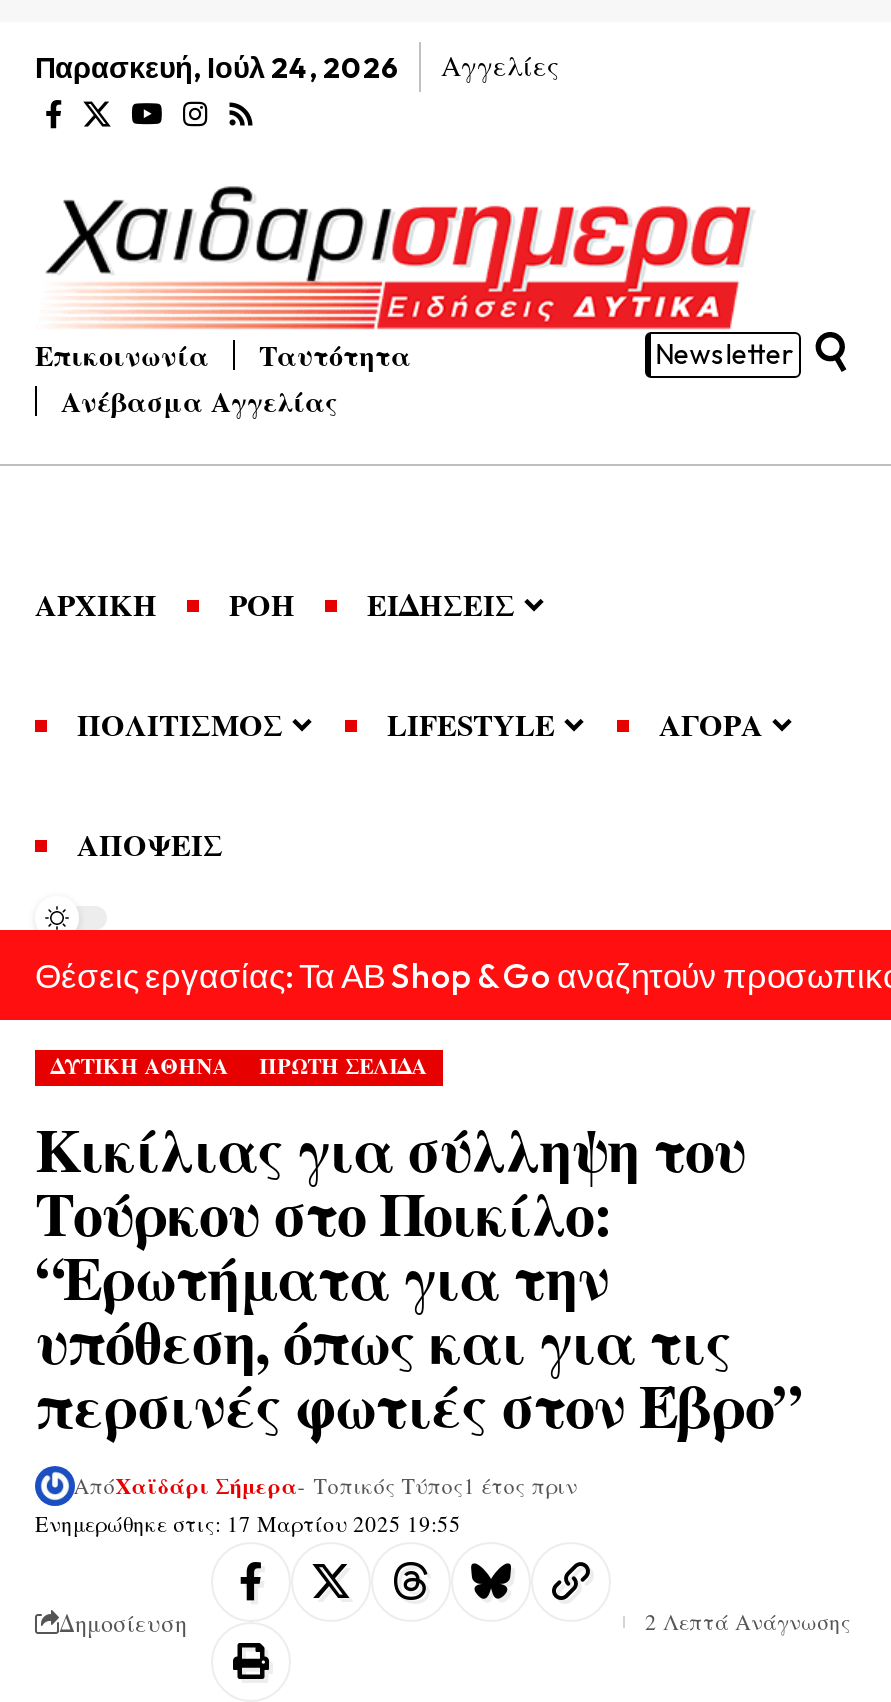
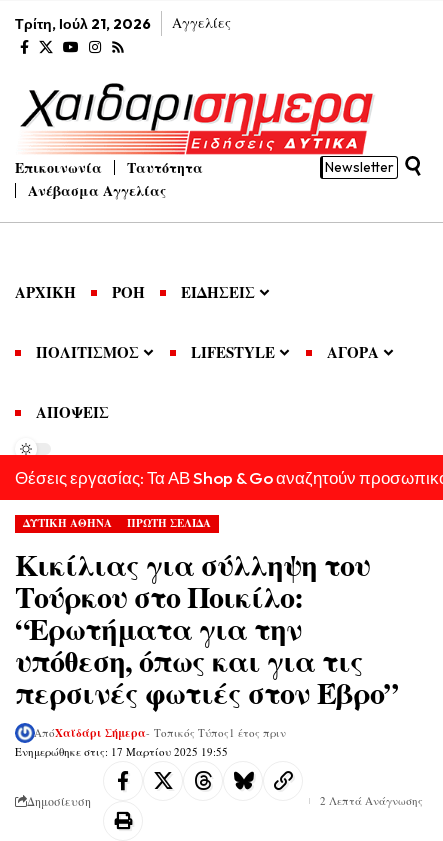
- Παρασκευή, Ιούλ 24, 2026
+ Τρίτη, Ιούλ 21, 2026
